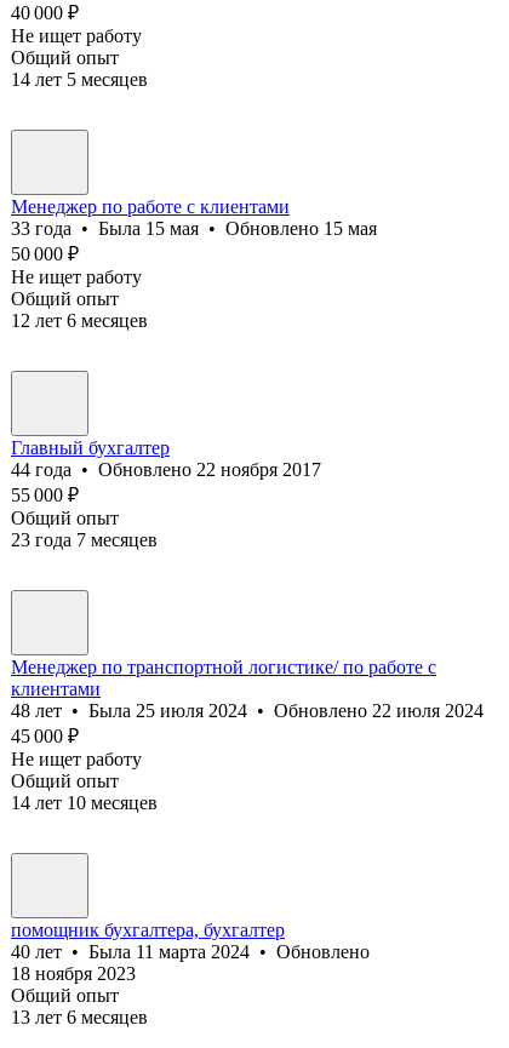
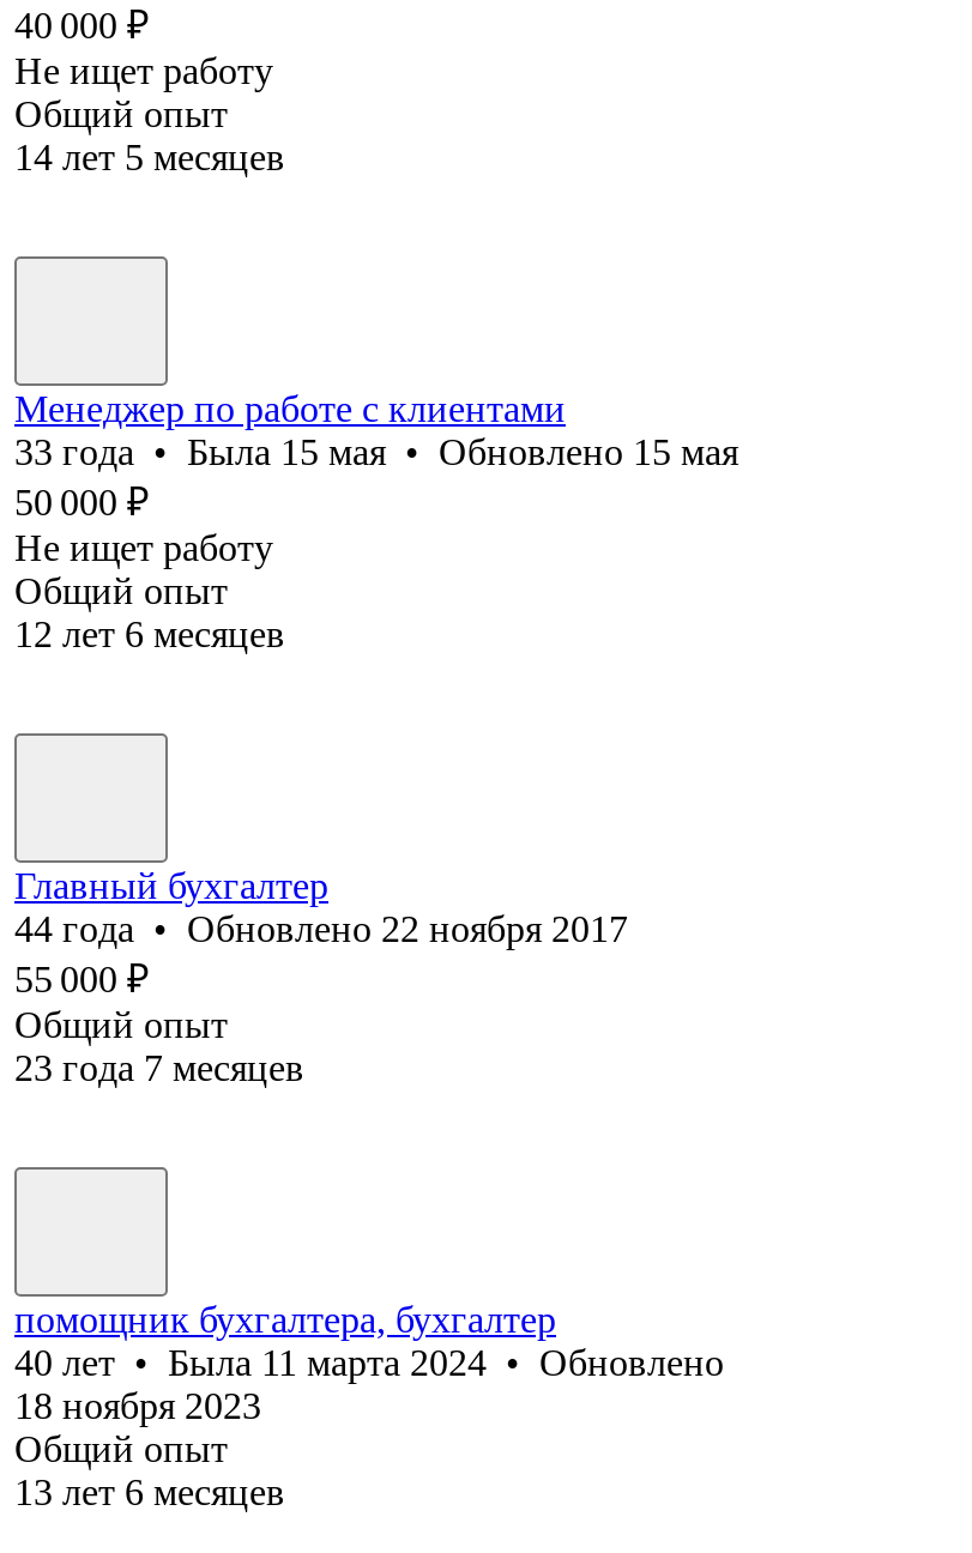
- Менеджер по транспортной логистике/ по работе с
- клиентами
- 48 лет • Была 25 июля 2024 • Обновлено 22 июля 2024
- 45 000 ₽
- Не ищет работу
- Общий опыт
- 14 лет 10 месяцев
